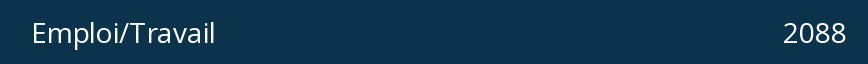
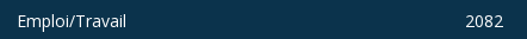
- 2088
+ 2082
